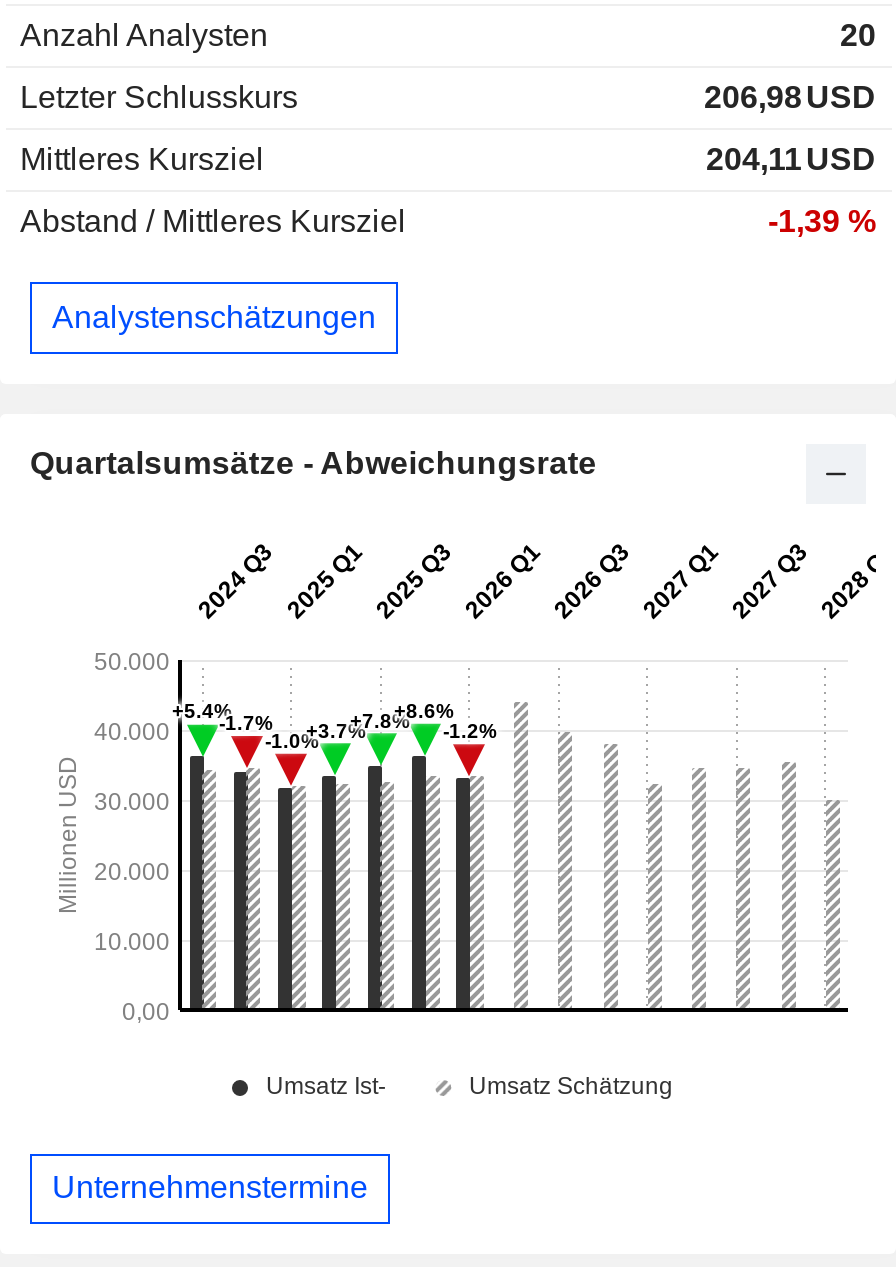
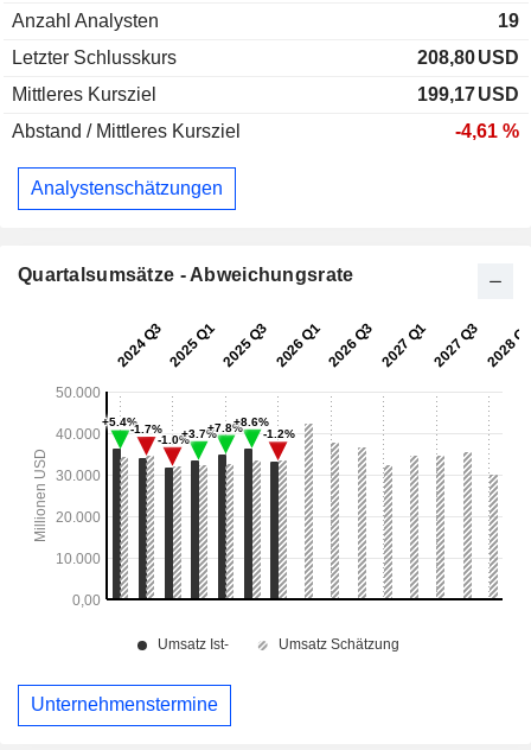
- 20
+ 19

- 206,98 USD
+ 208,80 USD

- 204,11 USD
+ 199,17 USD

- -1,39 %
+ -4,61 %
